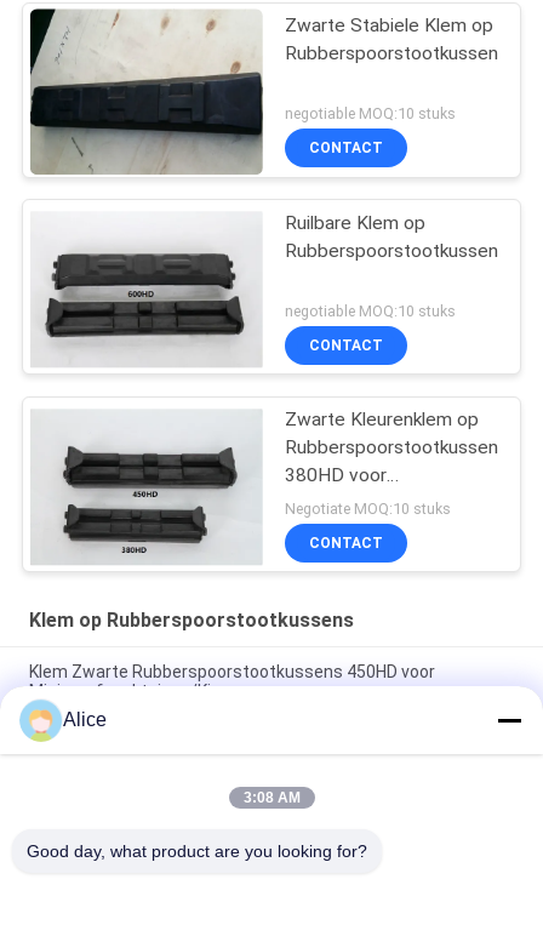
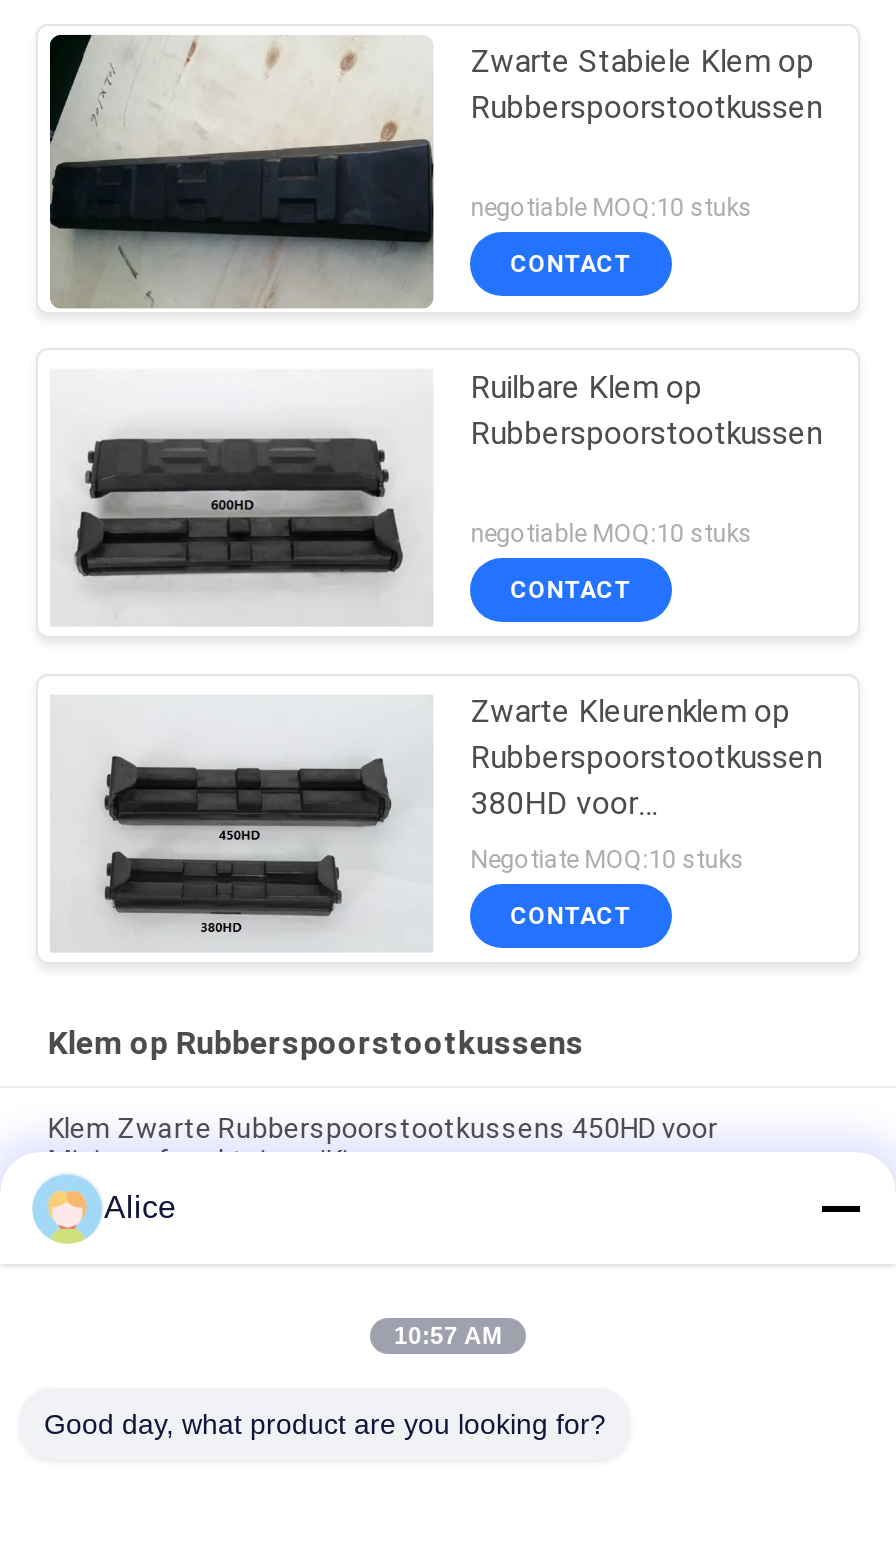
- 3:08 AM
+ 10:57 AM
